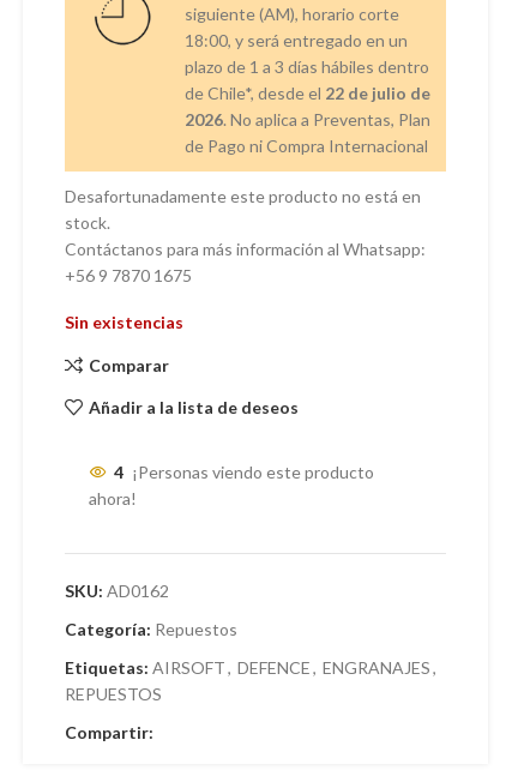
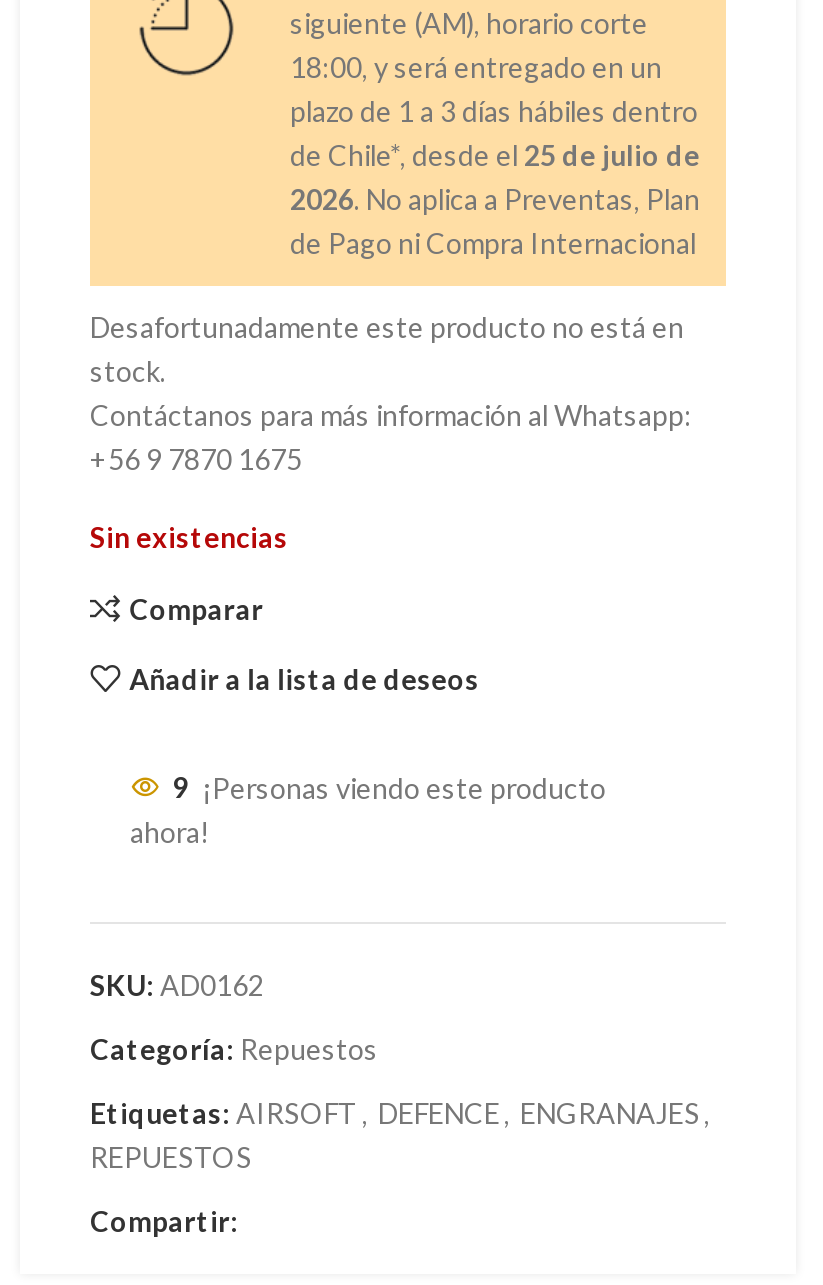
- de Chile*, desde el 22 de julio de
+ de Chile*, desde el 25 de julio de

- 4 ¡Personas viendo este producto
+ 9 ¡Personas viendo este producto
